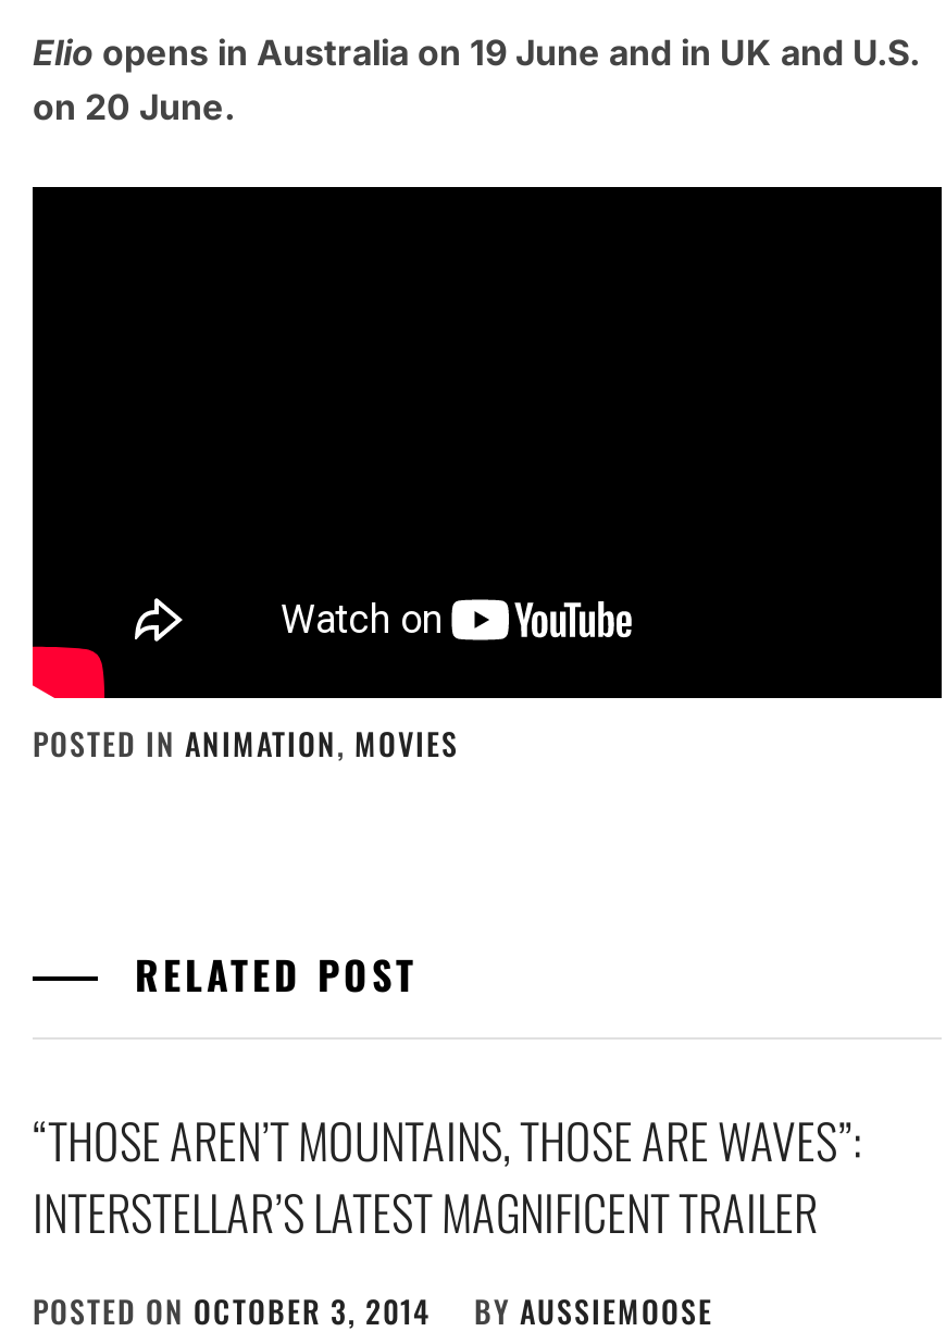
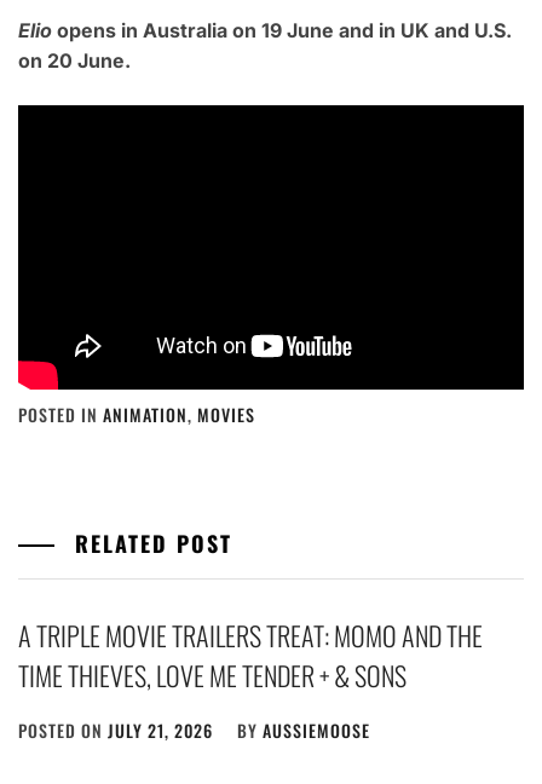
- “THOSE AREN’T MOUNTAINS, THOSE ARE WAVES”:
- INTERSTELLAR’S LATEST MAGNIFICENT TRAILER
+ A TRIPLE MOVIE TRAILERS TREAT: MOMO AND THE
+ TIME THIEVES, LOVE ME TENDER + & SONS

- POSTED ON OCTOBER 3, 2014
+ POSTED ON JULY 21, 2026
